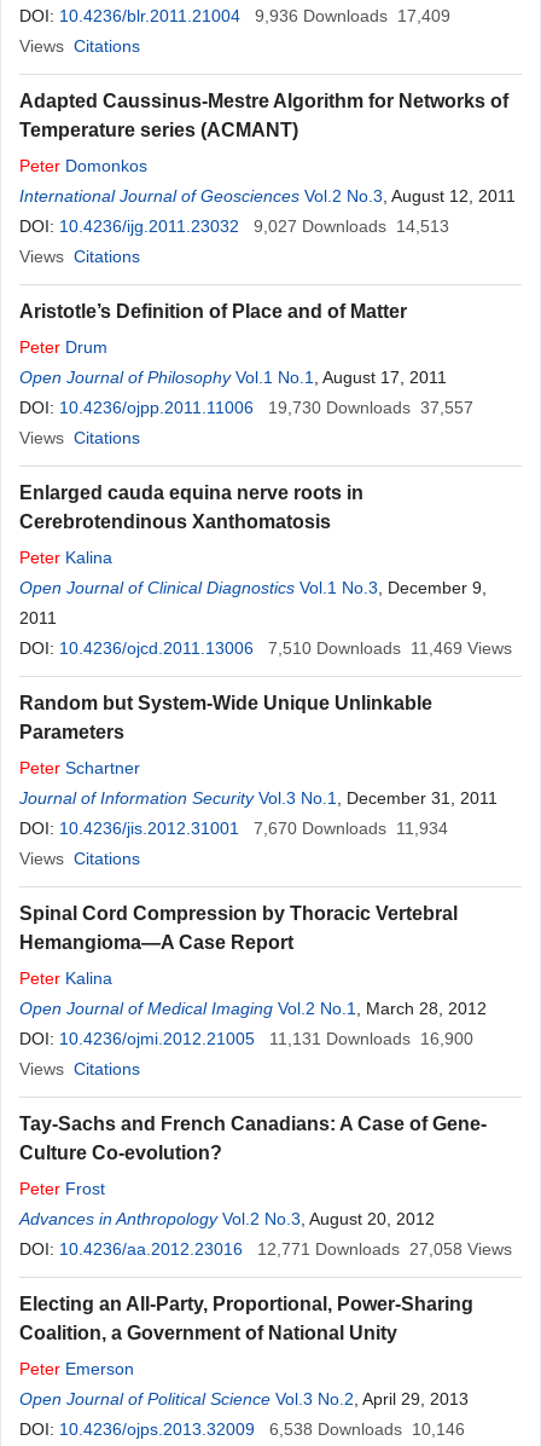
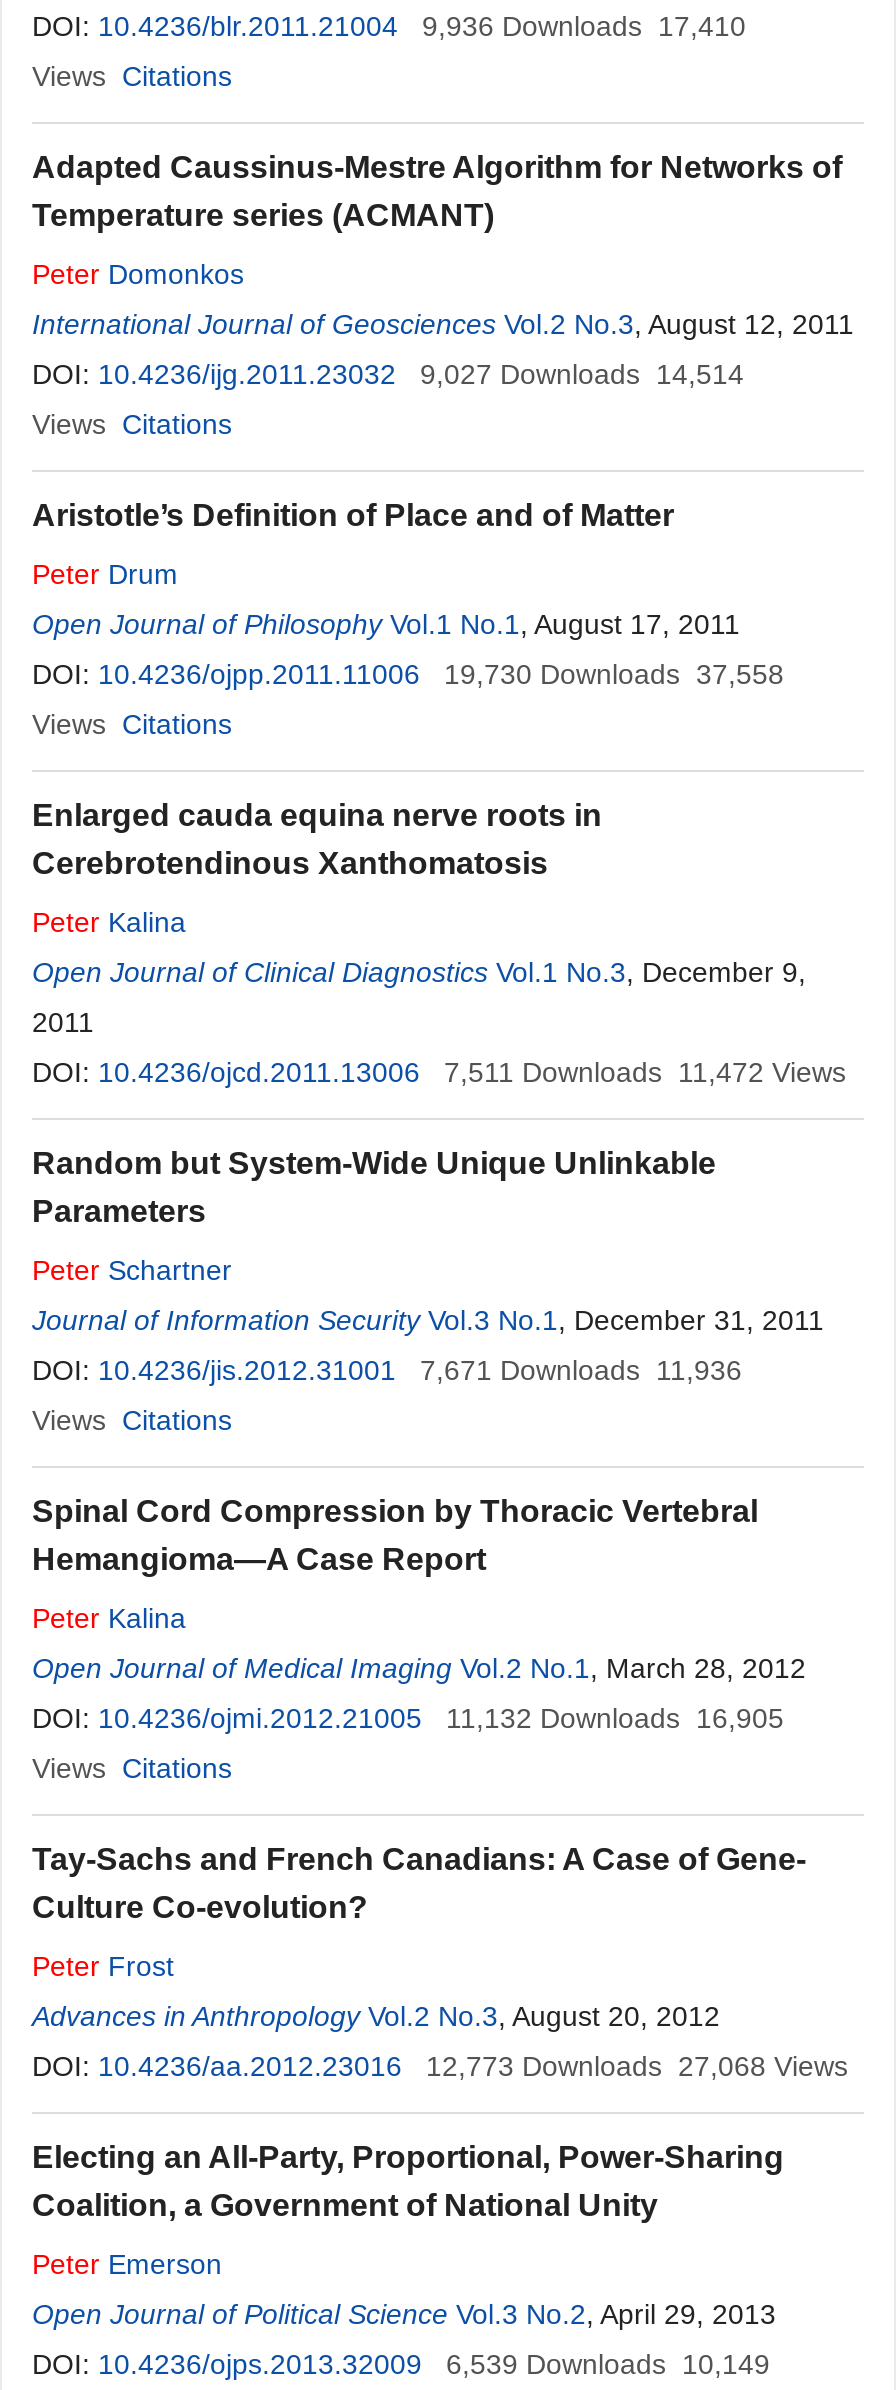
- DOI: 10.4236/blr.2011.21004 9,936 Downloads 17,409
+ DOI: 10.4236/blr.2011.21004 9,936 Downloads 17,410

- DOI: 10.4236/ijg.2011.23032 9,027 Downloads 14,513
+ DOI: 10.4236/ijg.2011.23032 9,027 Downloads 14,514

- DOI: 10.4236/ojpp.2011.11006 19,730 Downloads 37,557
+ DOI: 10.4236/ojpp.2011.11006 19,730 Downloads 37,558

- 7,510 Downloads 11,469 Views
+ 7,511 Downloads 11,472 Views

- DOI: 10.4236/jis.2012.31001 7,670 Downloads 11,934
+ DOI: 10.4236/jis.2012.31001 7,671 Downloads 11,936

- DOI: 10.4236/ojmi.2012.21005 11,131 Downloads 16,900
+ DOI: 10.4236/ojmi.2012.21005 11,132 Downloads 16,905

- 12,771 Downloads 27,058 Views
+ 12,773 Downloads 27,068 Views

- DOI: 10.4236/ojps.2013.32009 6,538 Downloads 10,146
+ DOI: 10.4236/ojps.2013.32009 6,539 Downloads 10,149
